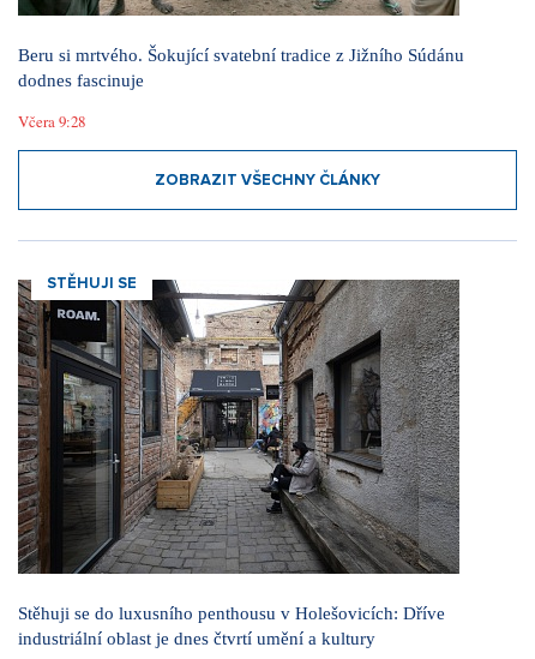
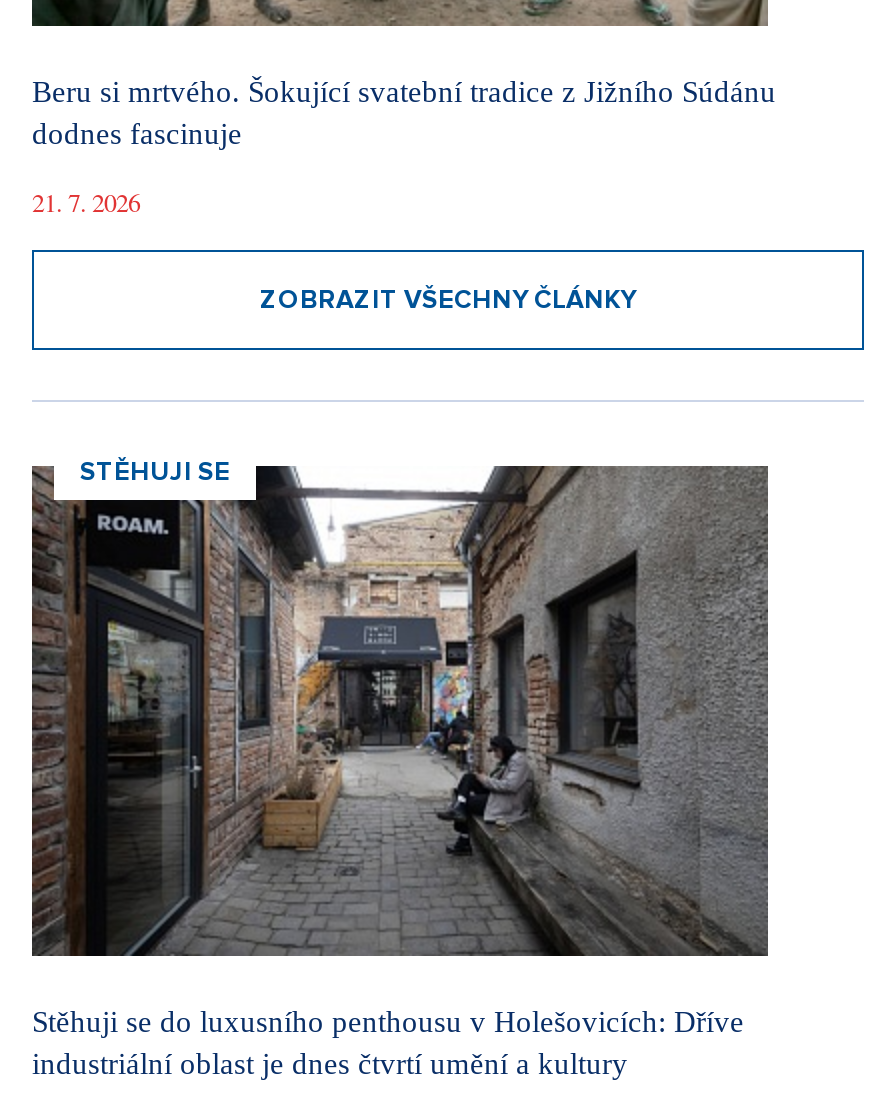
- Včera 9:28
+ 21. 7. 2026
